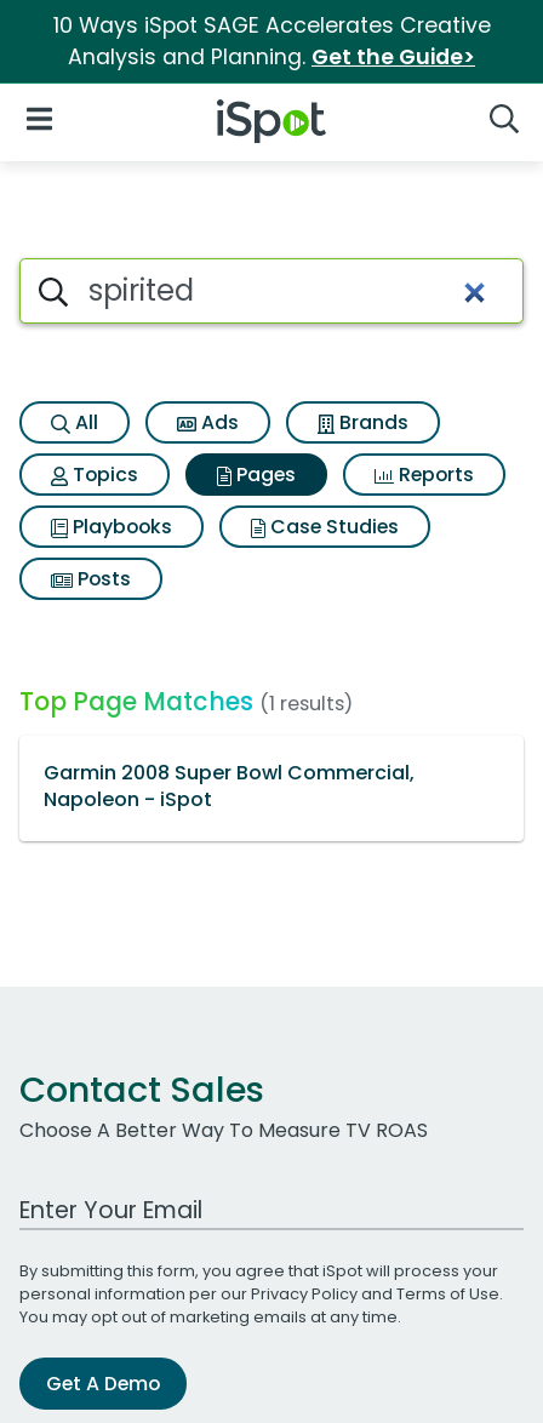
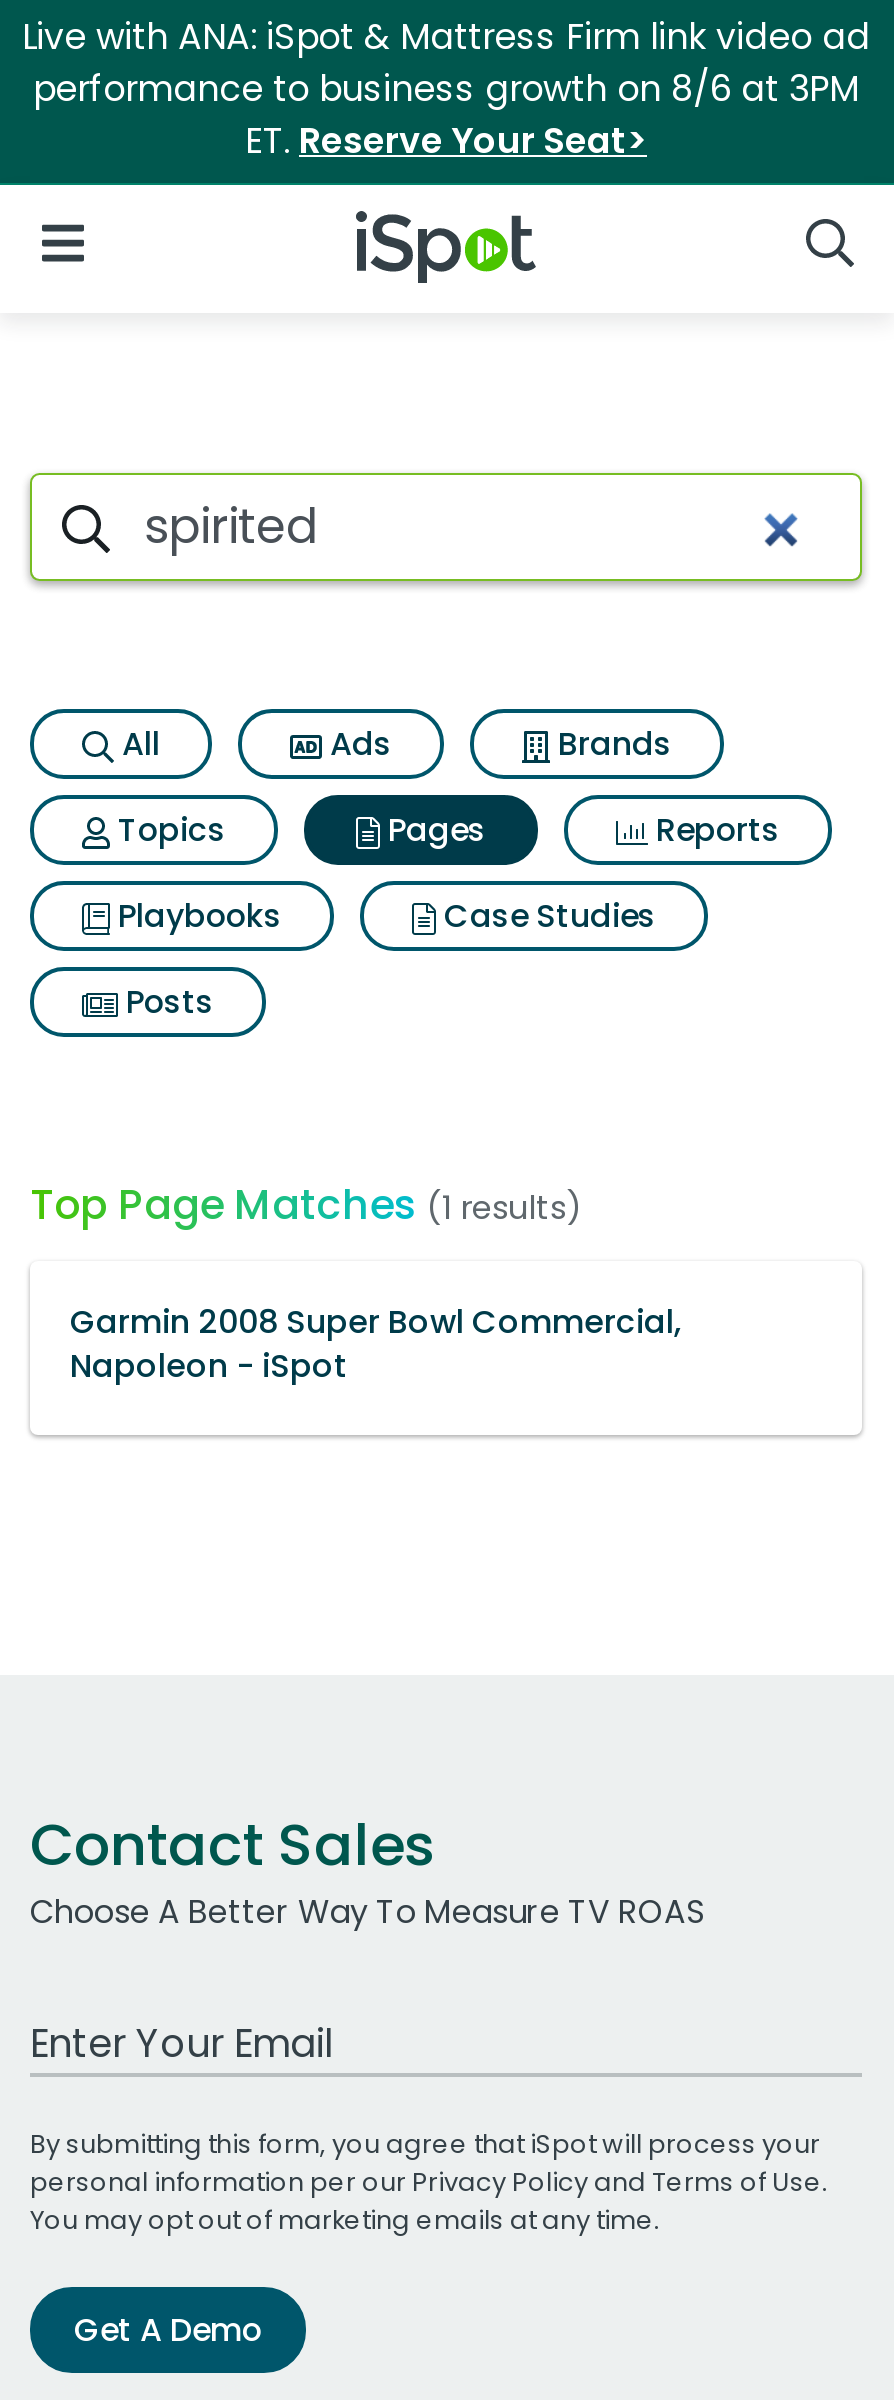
- 10 Ways iSpot SAGE Accelerates Creative
- Analysis and Planning. Get the Guide>
+ Live with ANA: iSpot & Mattress Firm link video ad
+ performance to business growth on 8/6 at 3PM
+ ET. Reserve Your Seat>
